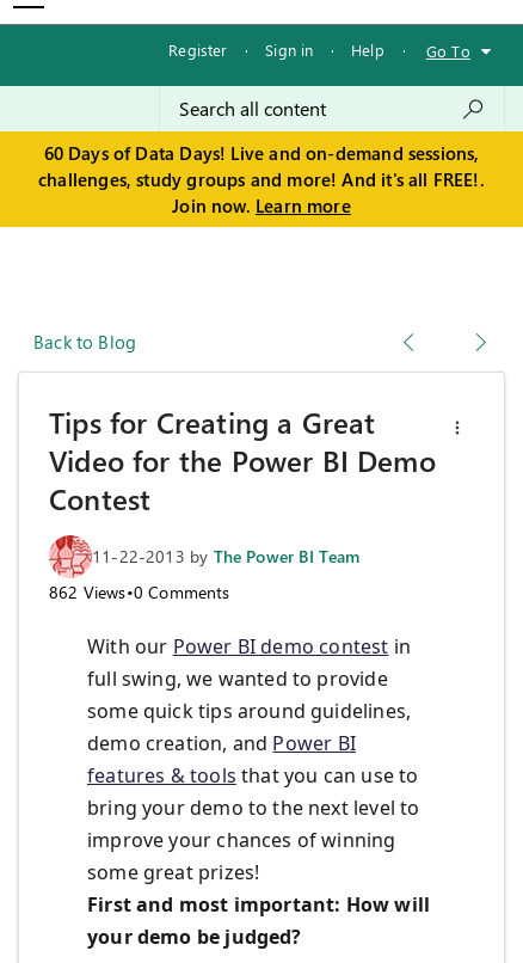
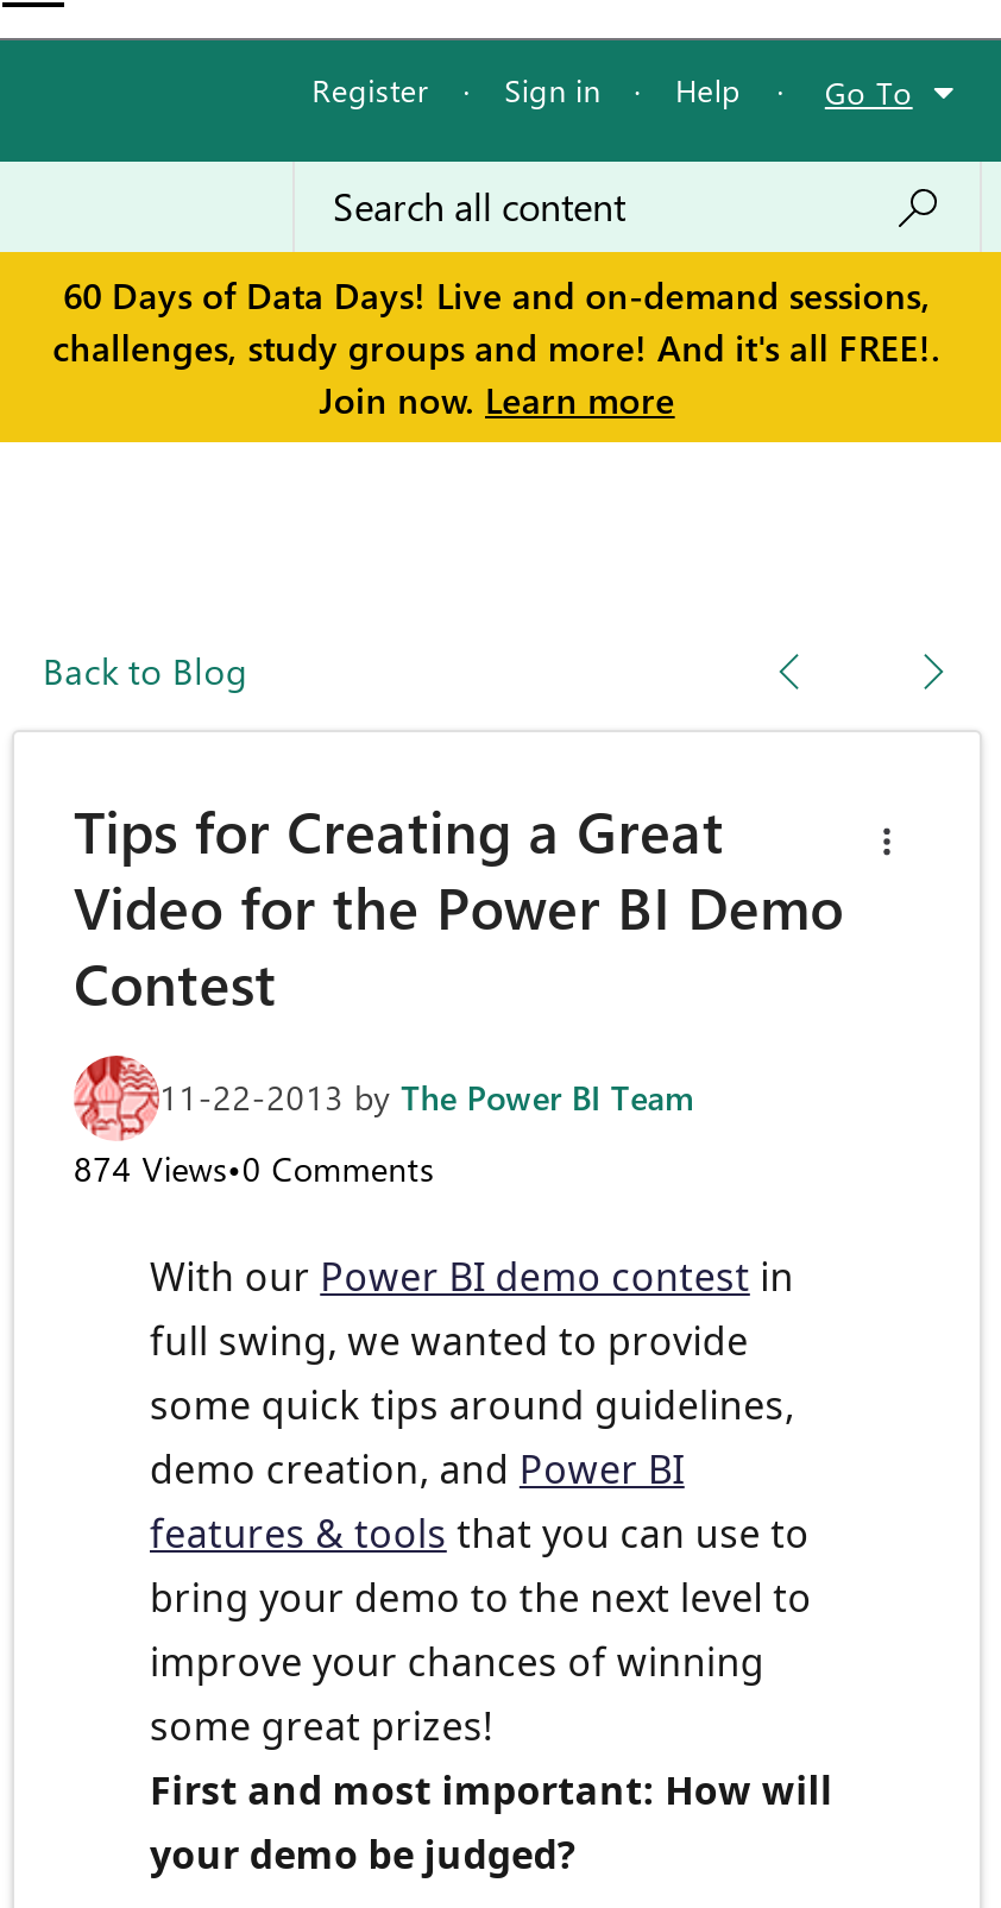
- 862 Views•0 Comments
+ 874 Views•0 Comments
